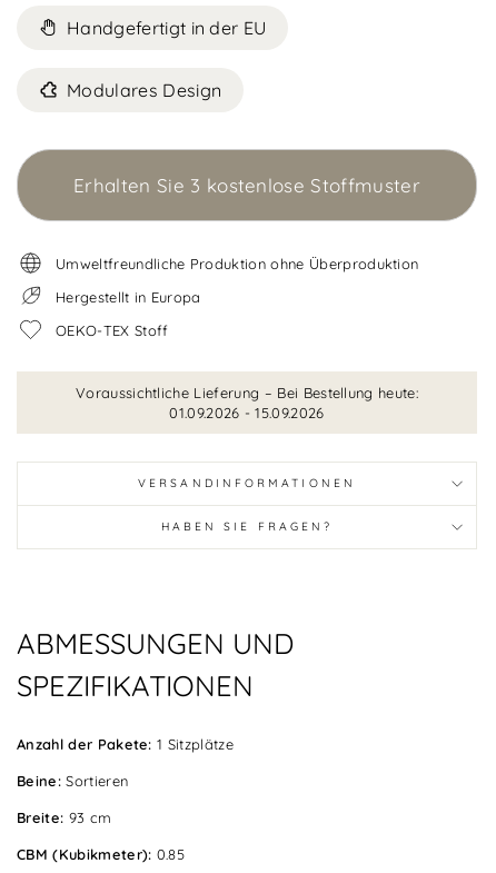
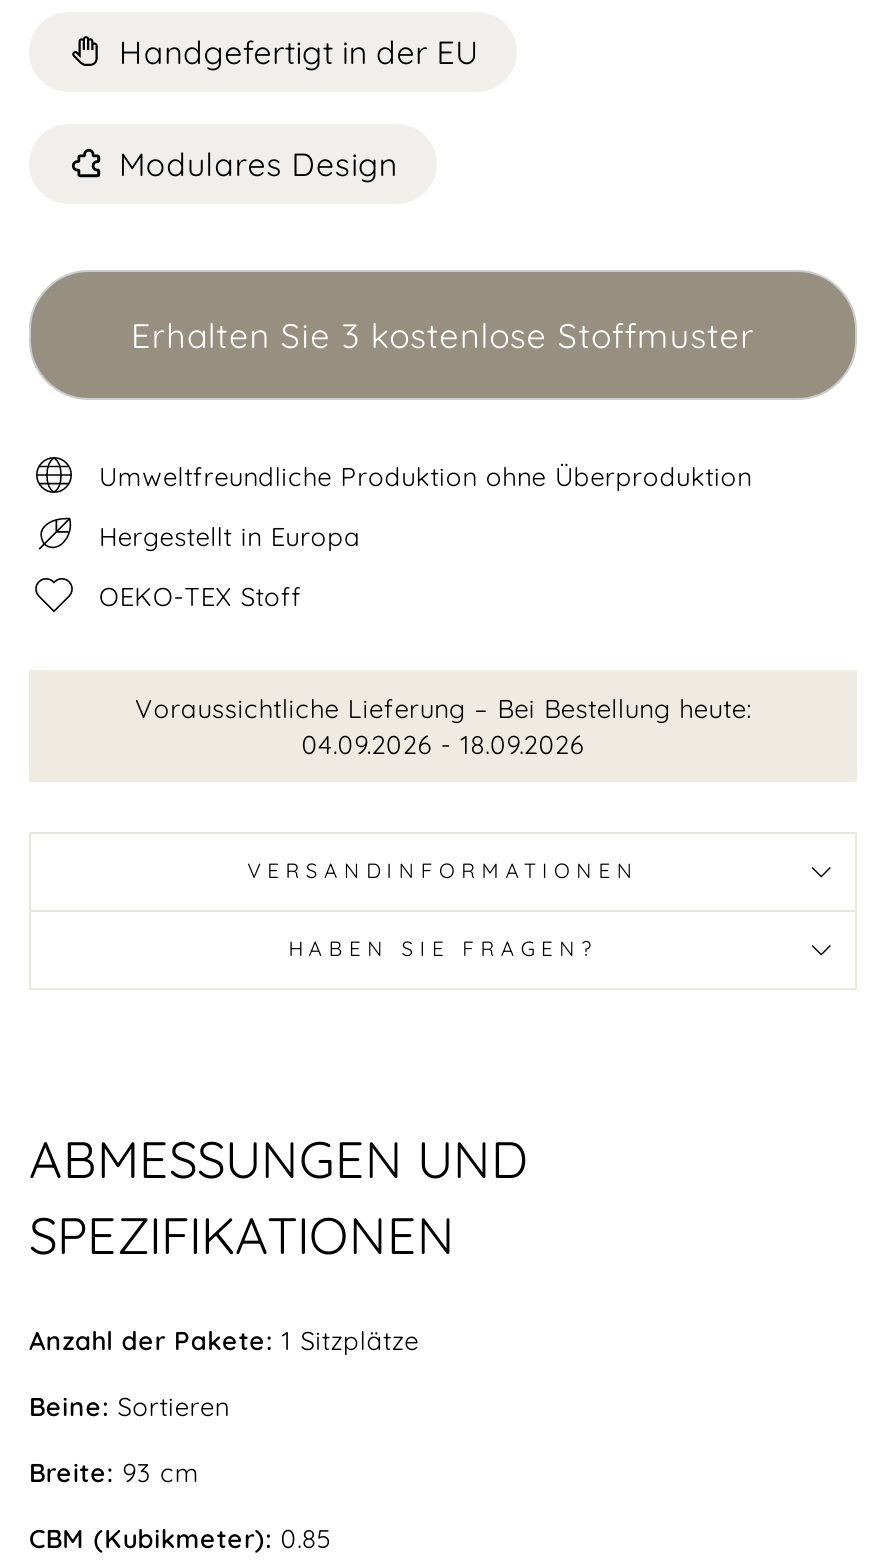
- 01.09.2026 - 15.09.2026
+ 04.09.2026 - 18.09.2026
